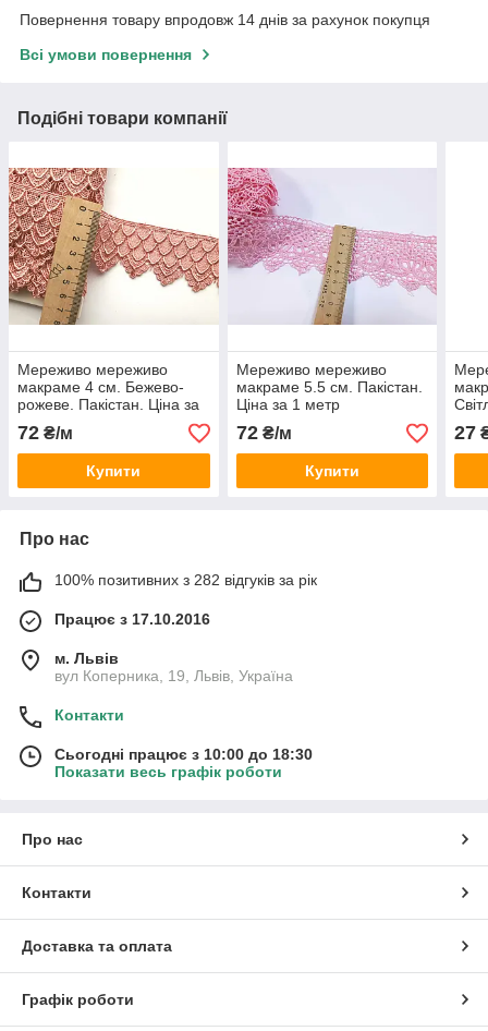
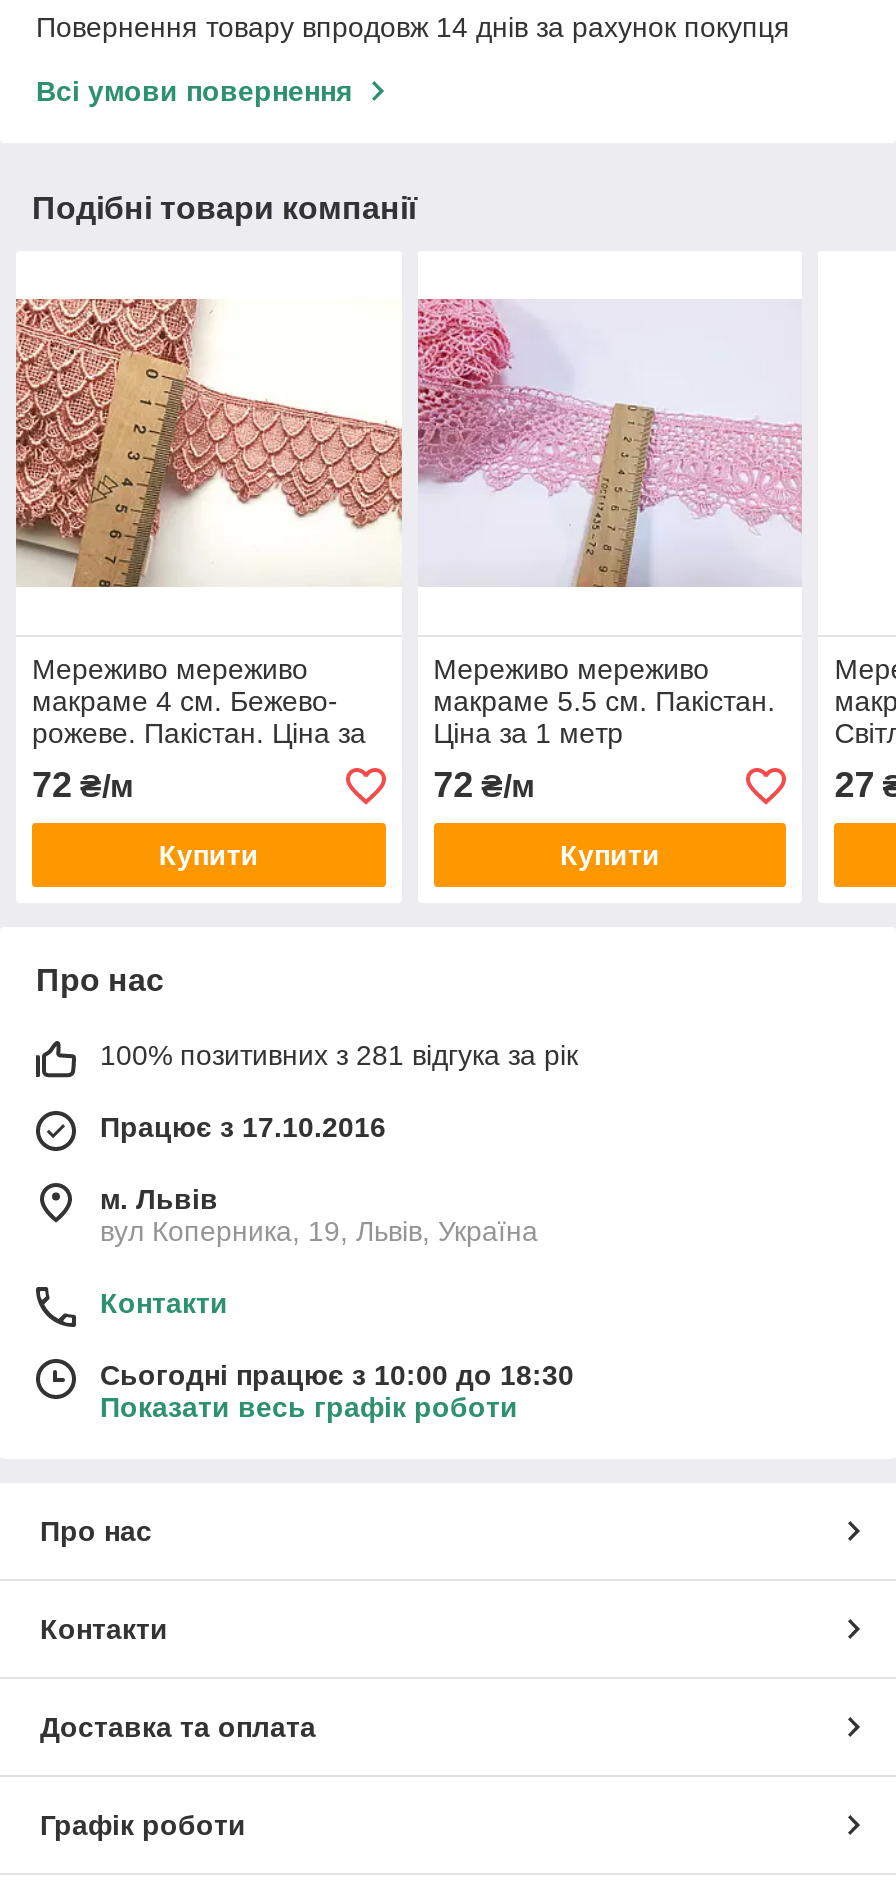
- 100% позитивних з 282 відгуків за рік
+ 100% позитивних з 281 відгука за рік
